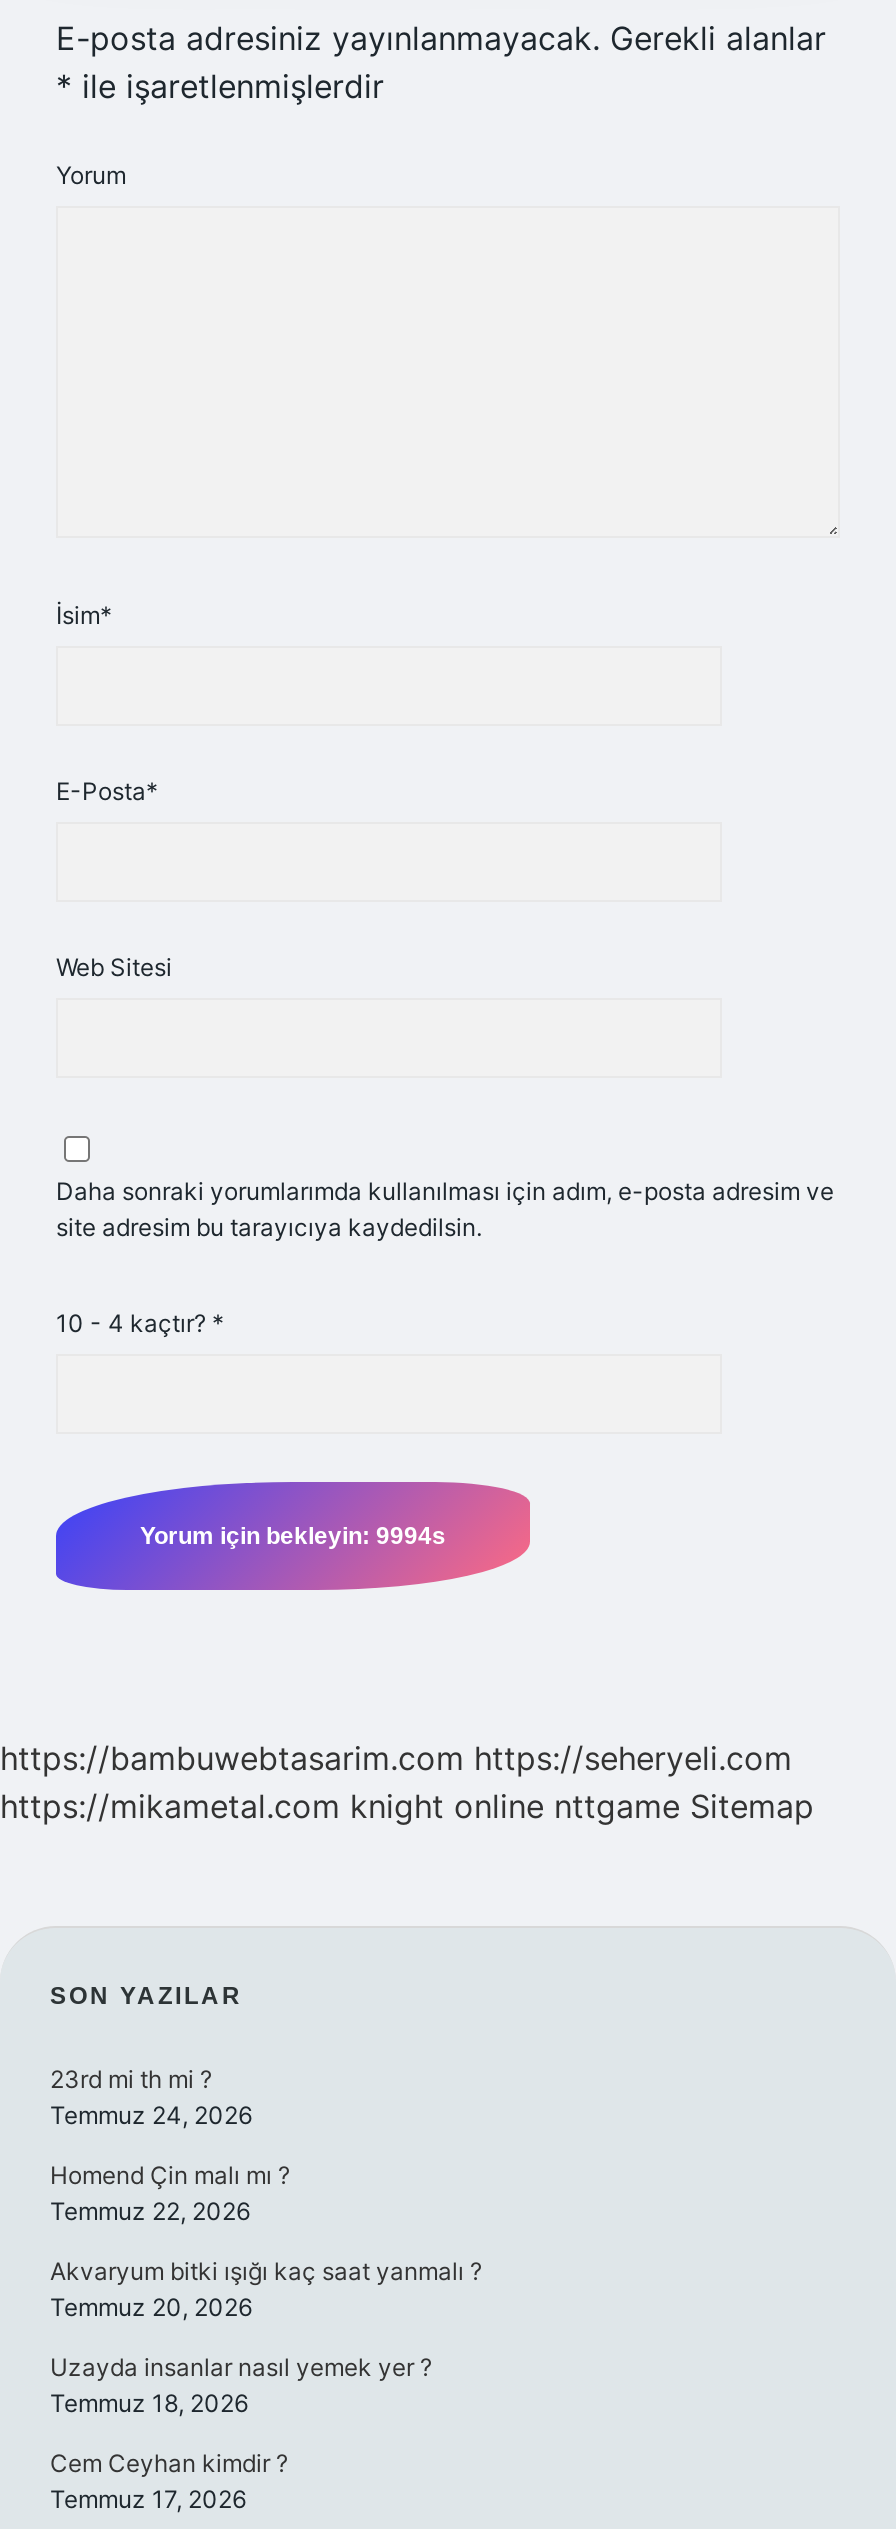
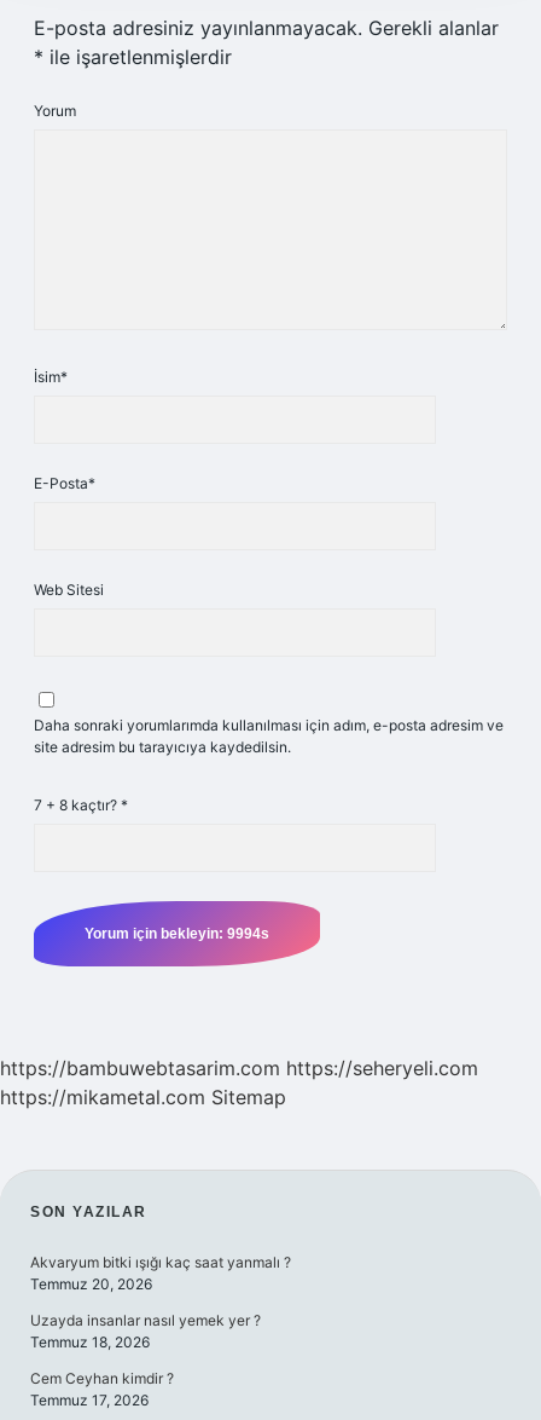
- 10 - 4 kaçtır? *
+ 7 + 8 kaçtır? *

- https://mikametal.com knight online nttgame Sitemap
+ https://mikametal.com Sitemap

- 23rd mi th mi ?
- Temmuz 24, 2026
- Homend Çin malı mı ?
- Temmuz 22, 2026
